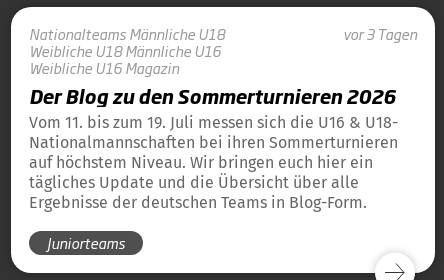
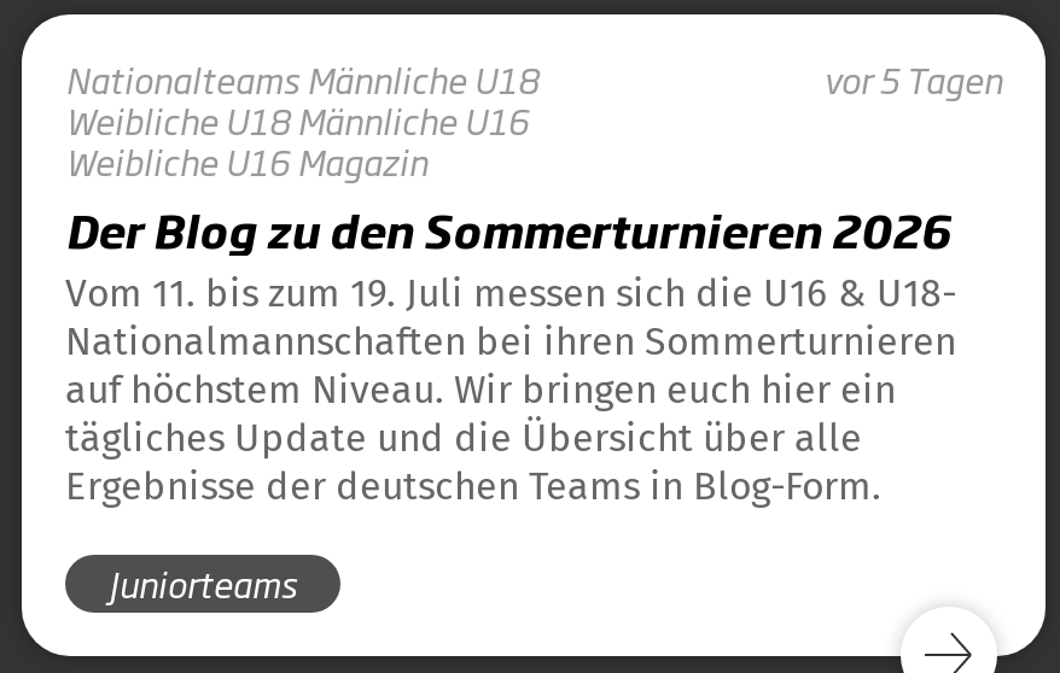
- vor 3 Tagen
+ vor 5 Tagen
